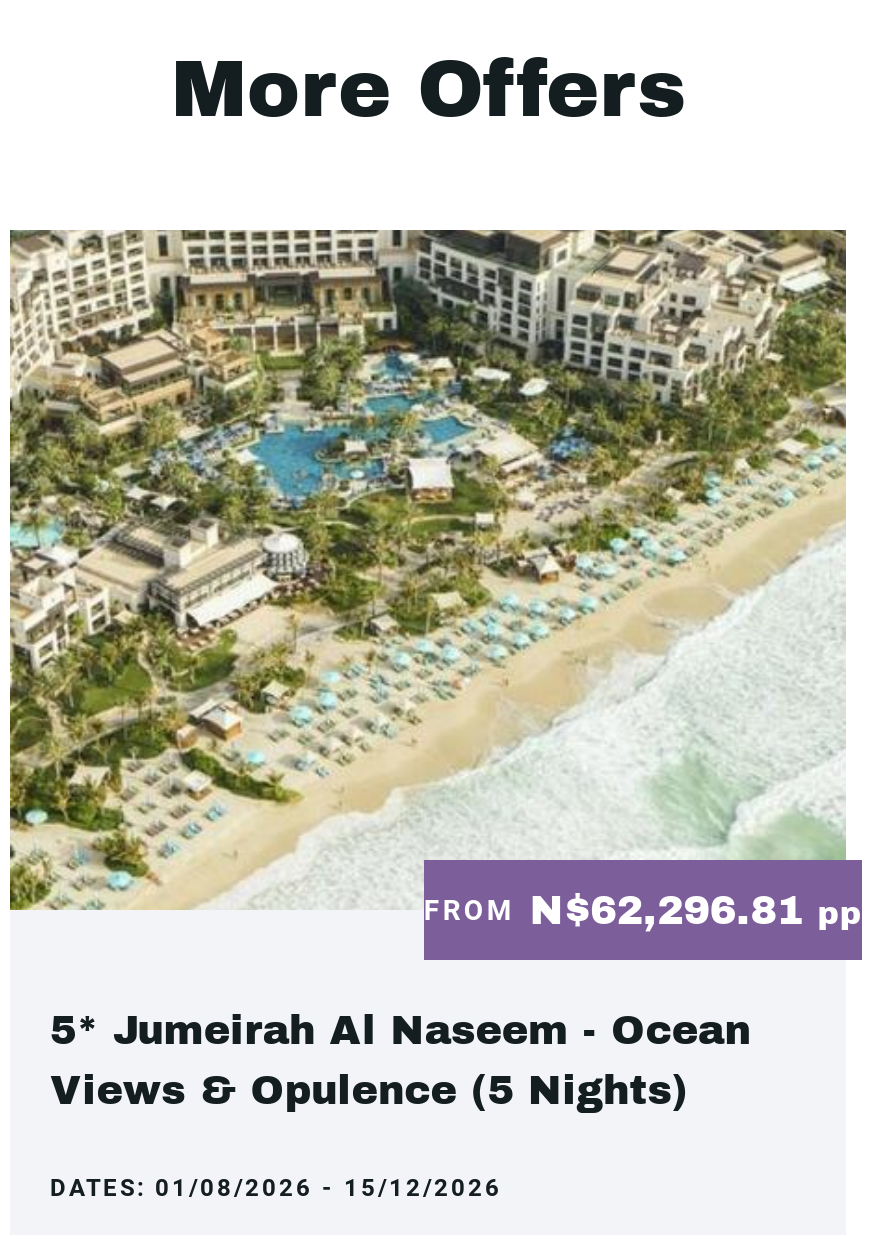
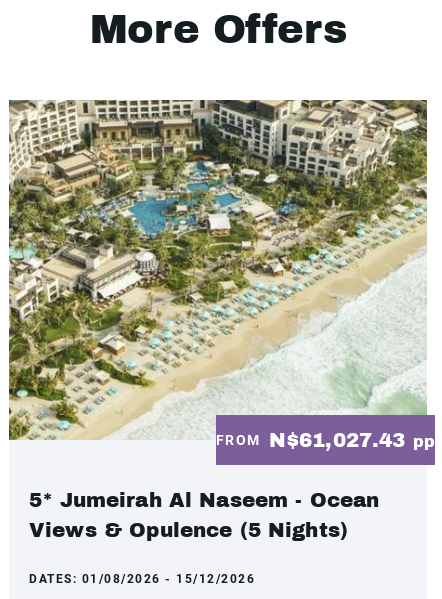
- FROM N$62,296.81 pp
+ FROM N$61,027.43 pp
